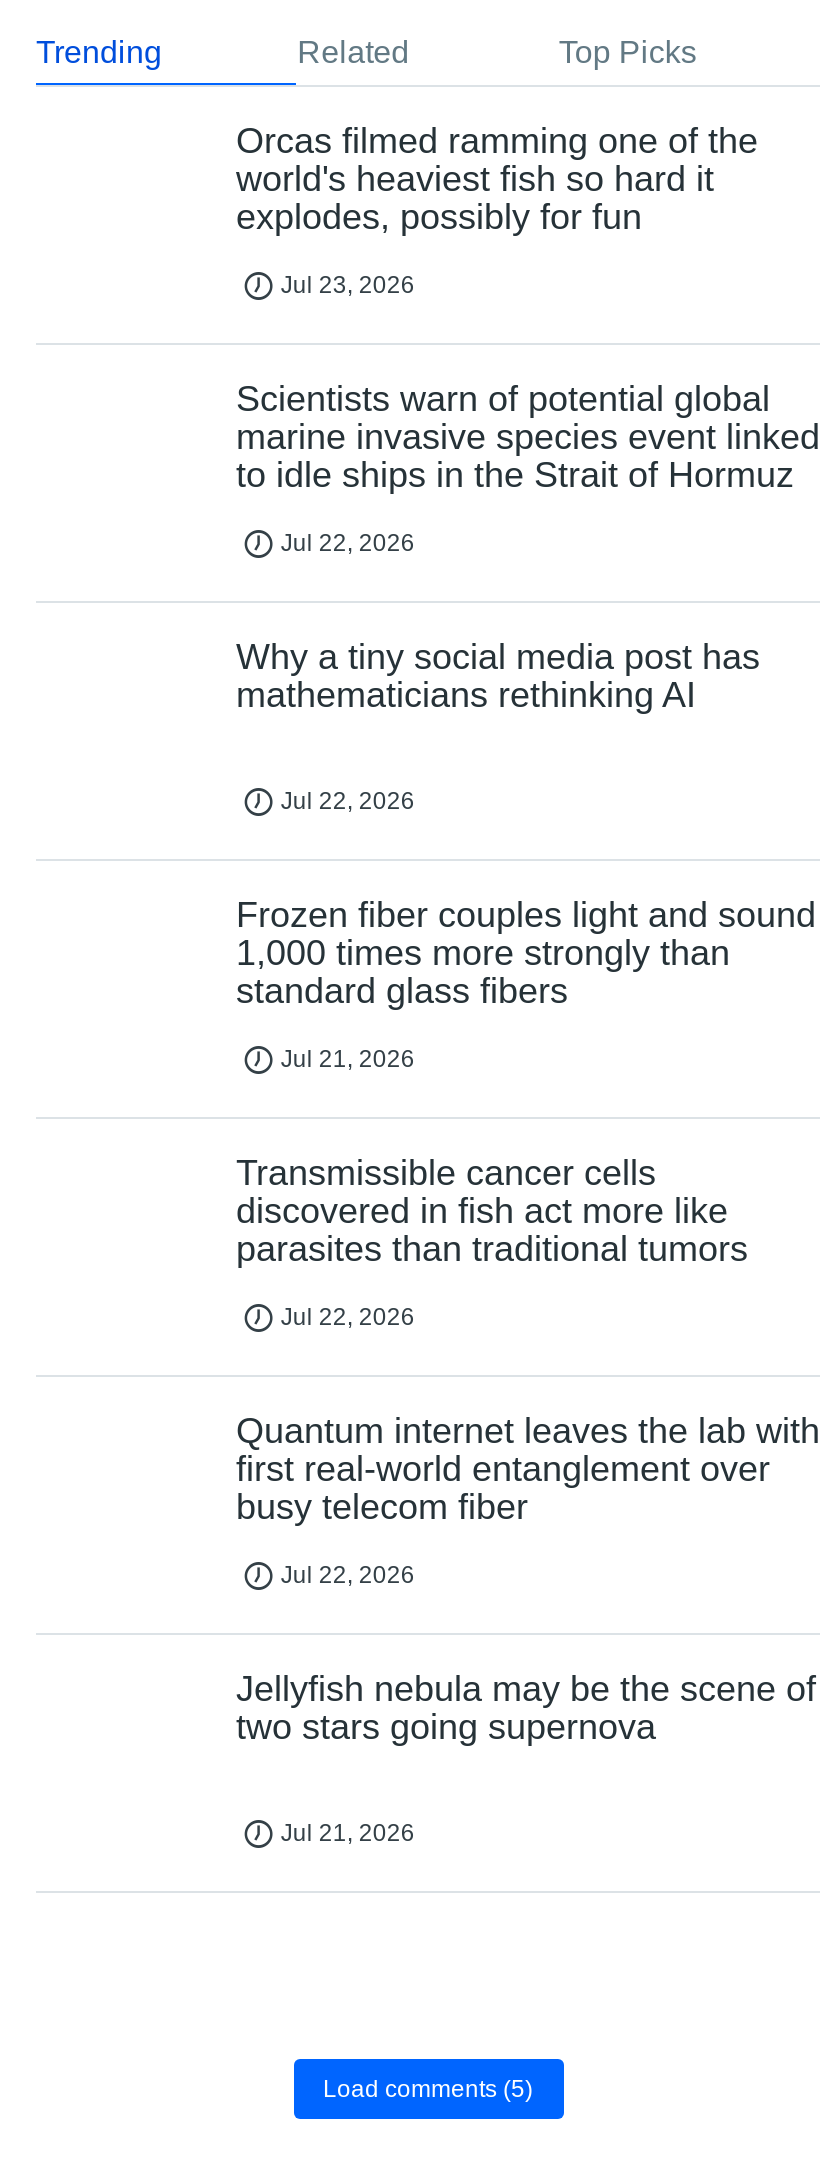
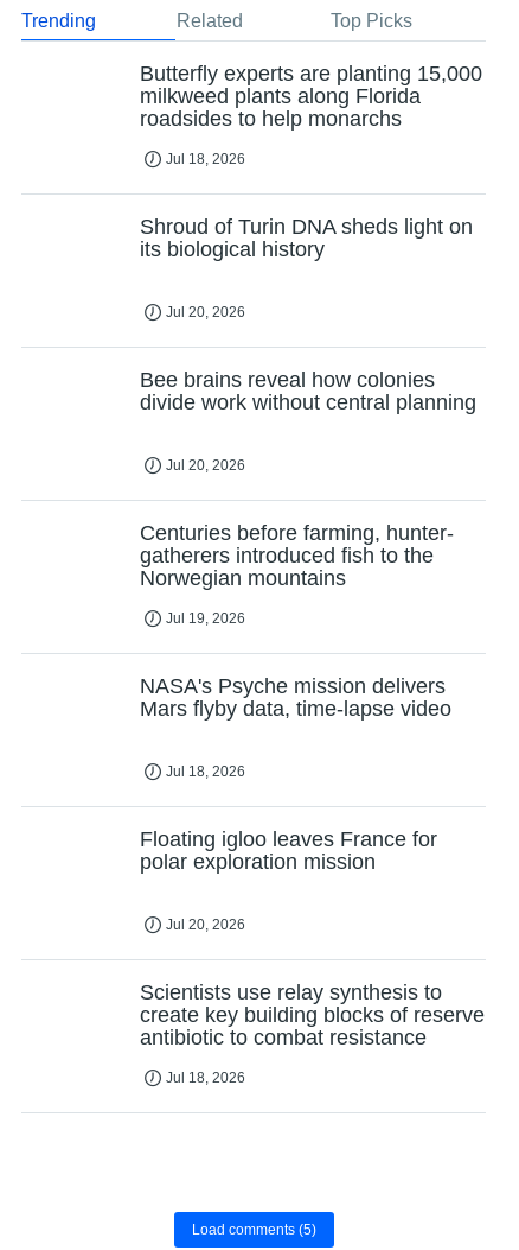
- Orcas filmed ramming one of the
- world's heaviest fish so hard it
- explodes, possibly for fun
+ Butterfly experts are planting 15,000
+ milkweed plants along Florida
+ roadsides to help monarchs

- Jul 23, 2026
+ Jul 18, 2026

- Scientists warn of potential global
- marine invasive species event linked
- to idle ships in the Strait of Hormuz
+ Shroud of Turin DNA sheds light on
+ its biological history

- Jul 22, 2026
+ Jul 20, 2026

- Why a tiny social media post has
- mathematicians rethinking AI
+ Bee brains reveal how colonies
+ divide work without central planning

- Jul 22, 2026
+ Jul 20, 2026

- Frozen fiber couples light and sound
- 1,000 times more strongly than
- standard glass fibers
+ Centuries before farming, hunter-
+ gatherers introduced fish to the
+ Norwegian mountains

- Jul 21, 2026
+ Jul 19, 2026

- Transmissible cancer cells
- discovered in fish act more like
- parasites than traditional tumors
+ NASA's Psyche mission delivers
+ Mars flyby data, time-lapse video

- Jul 22, 2026
+ Jul 18, 2026

- Quantum internet leaves the lab with
- first real-world entanglement over
- busy telecom fiber
+ Floating igloo leaves France for
+ polar exploration mission

- Jul 22, 2026
+ Jul 20, 2026

- Jellyfish nebula may be the scene of
- two stars going supernova
+ Scientists use relay synthesis to
+ create key building blocks of reserve
+ antibiotic to combat resistance

- Jul 21, 2026
+ Jul 18, 2026
